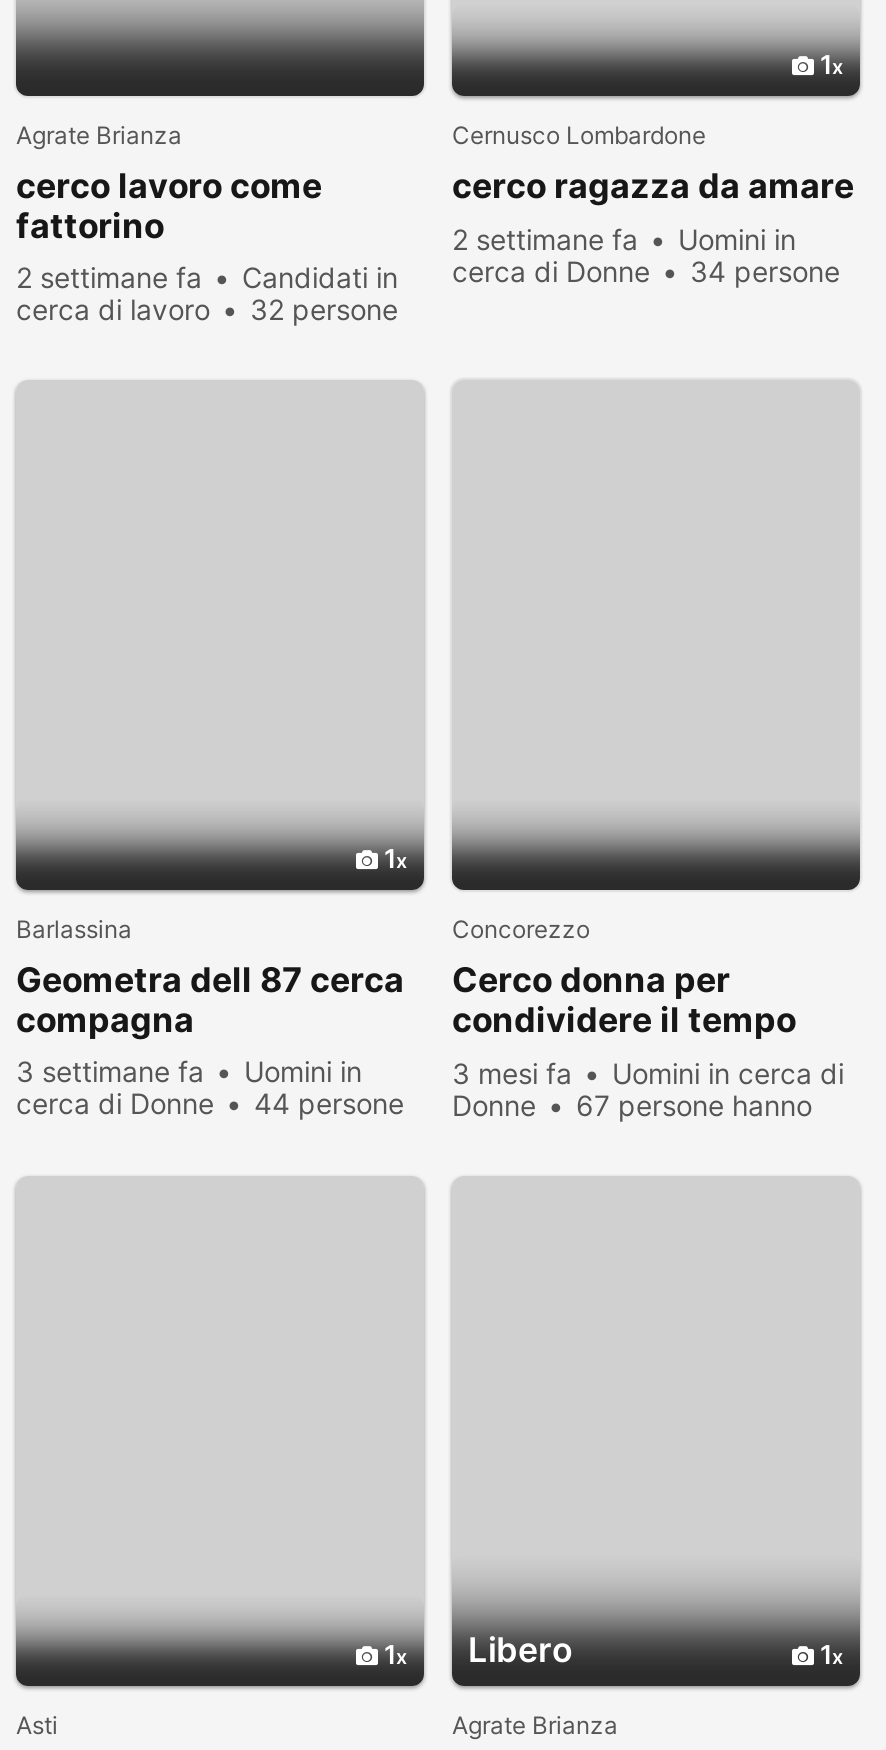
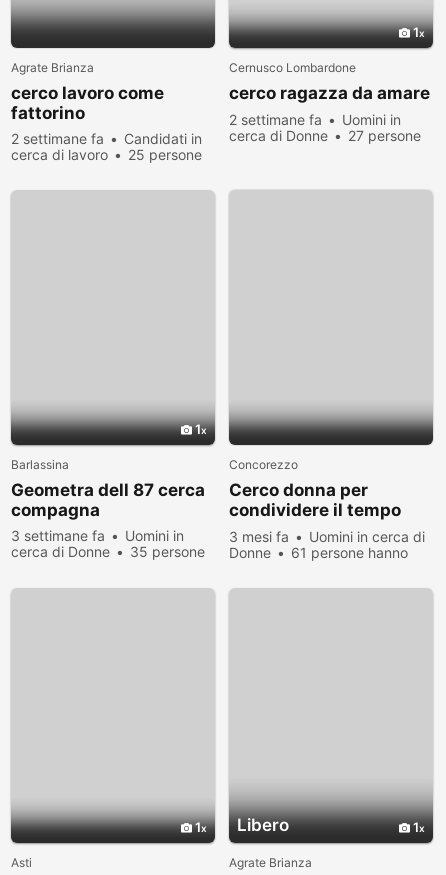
- 2 settimane fa Candidati in cerca di Donne 34 persone
+ 2 settimane fa Candidati in cerca di Donne 27 persone

- 32 persone
+ 25 persone

- 44 persone
+ 35 persone

- 67 persone hanno
+ 61 persone hanno
